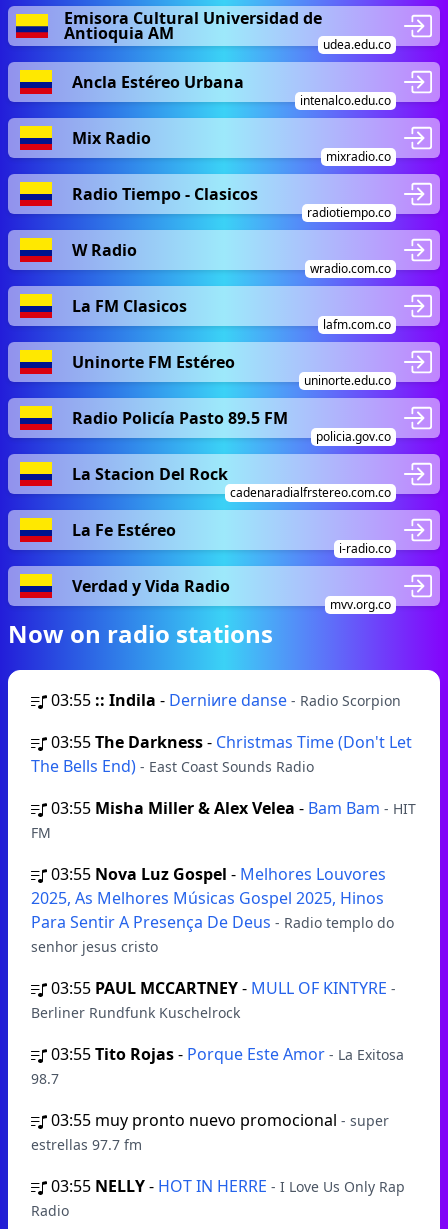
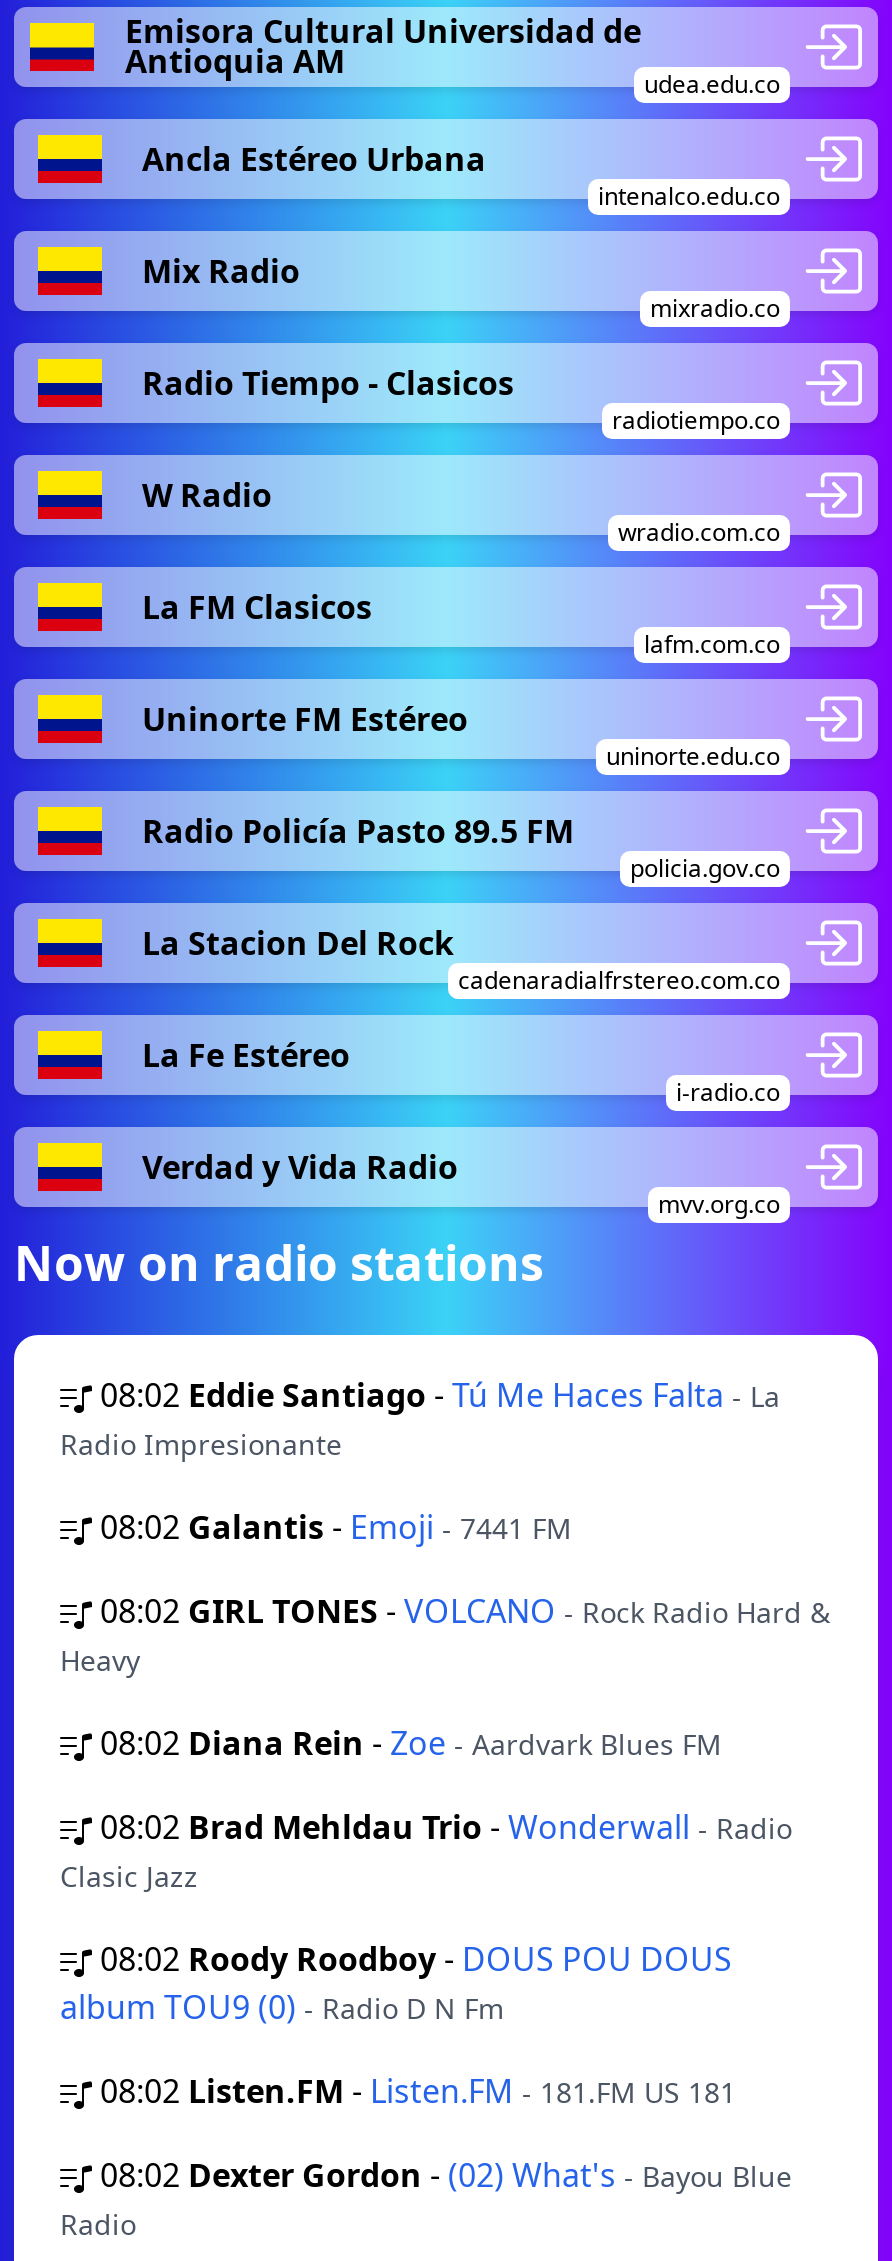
- 03:55 :: Indila - Derniиre danse - Radio Scorpion
+ 08:02 Eddie Santiago - Tú Me Haces Falta - La
+ Radio Impresionante

- 03:55 The Darkness - Christmas Time (Don't Let
- The Bells End) - East Coast Sounds Radio
+ 08:02 Galantis - Emoji - 7441 FM

- 03:55 Misha Miller & Alex Velea - Bam Bam - HIT
- FM
+ 08:02 GIRL TONES - VOLCANO - Rock Radio Hard &
+ Heavy

- 03:55 Nova Luz Gospel - Melhores Louvores
- 2025, As Melhores Músicas Gospel 2025, Hinos
- Para Sentir A Presença De Deus - Radio templo do
- senhor jesus cristo
+ 08:02 Diana Rein - Zoe - Aardvark Blues FM

- 03:55 PAUL MCCARTNEY - MULL OF KINTYRE -
- Berliner Rundfunk Kuschelrock
+ 08:02 Brad Mehldau Trio - Wonderwall - Radio
+ Clasic Jazz

- 03:55 Tito Rojas - Porque Este Amor - La Exitosa
- 98.7
+ 08:02 Roody Roodboy - DOUS POU DOUS
+ album TOU9 (0) - Radio D N Fm

- 03:55 muy pronto nuevo promocional - super
- estrellas 97.7 fm
+ 08:02 Listen.FM - Listen.FM - 181.FM US 181

- 03:55 NELLY - HOT IN HERRE - I Love Us Only Rap
+ 08:02 Dexter Gordon - (02) What's - Bayou Blue
